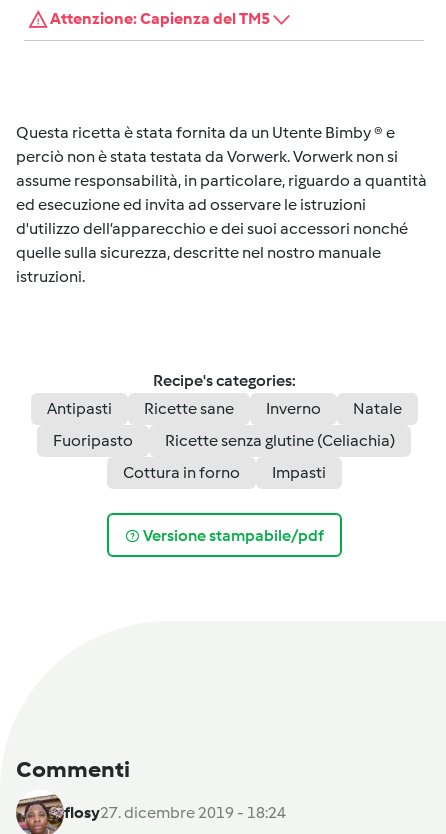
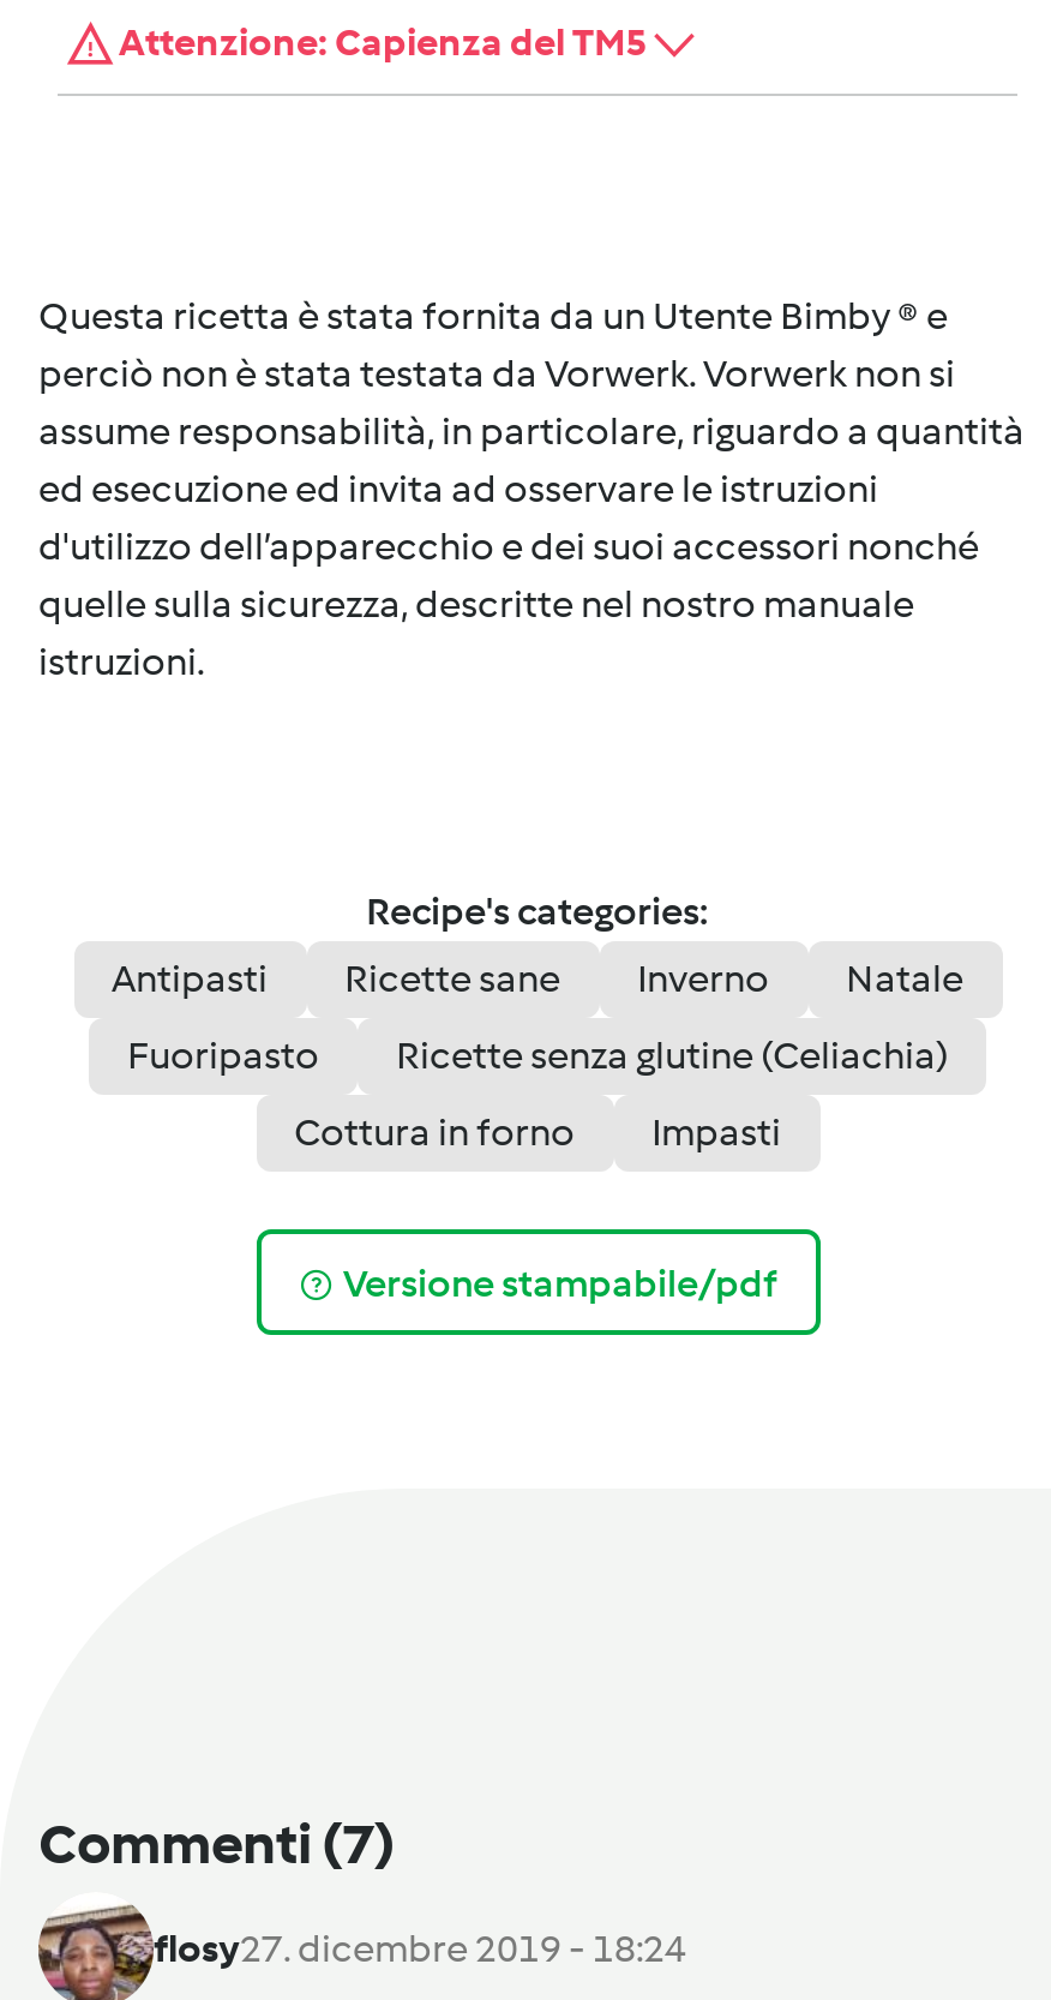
- Commenti
+ Commenti (7)
